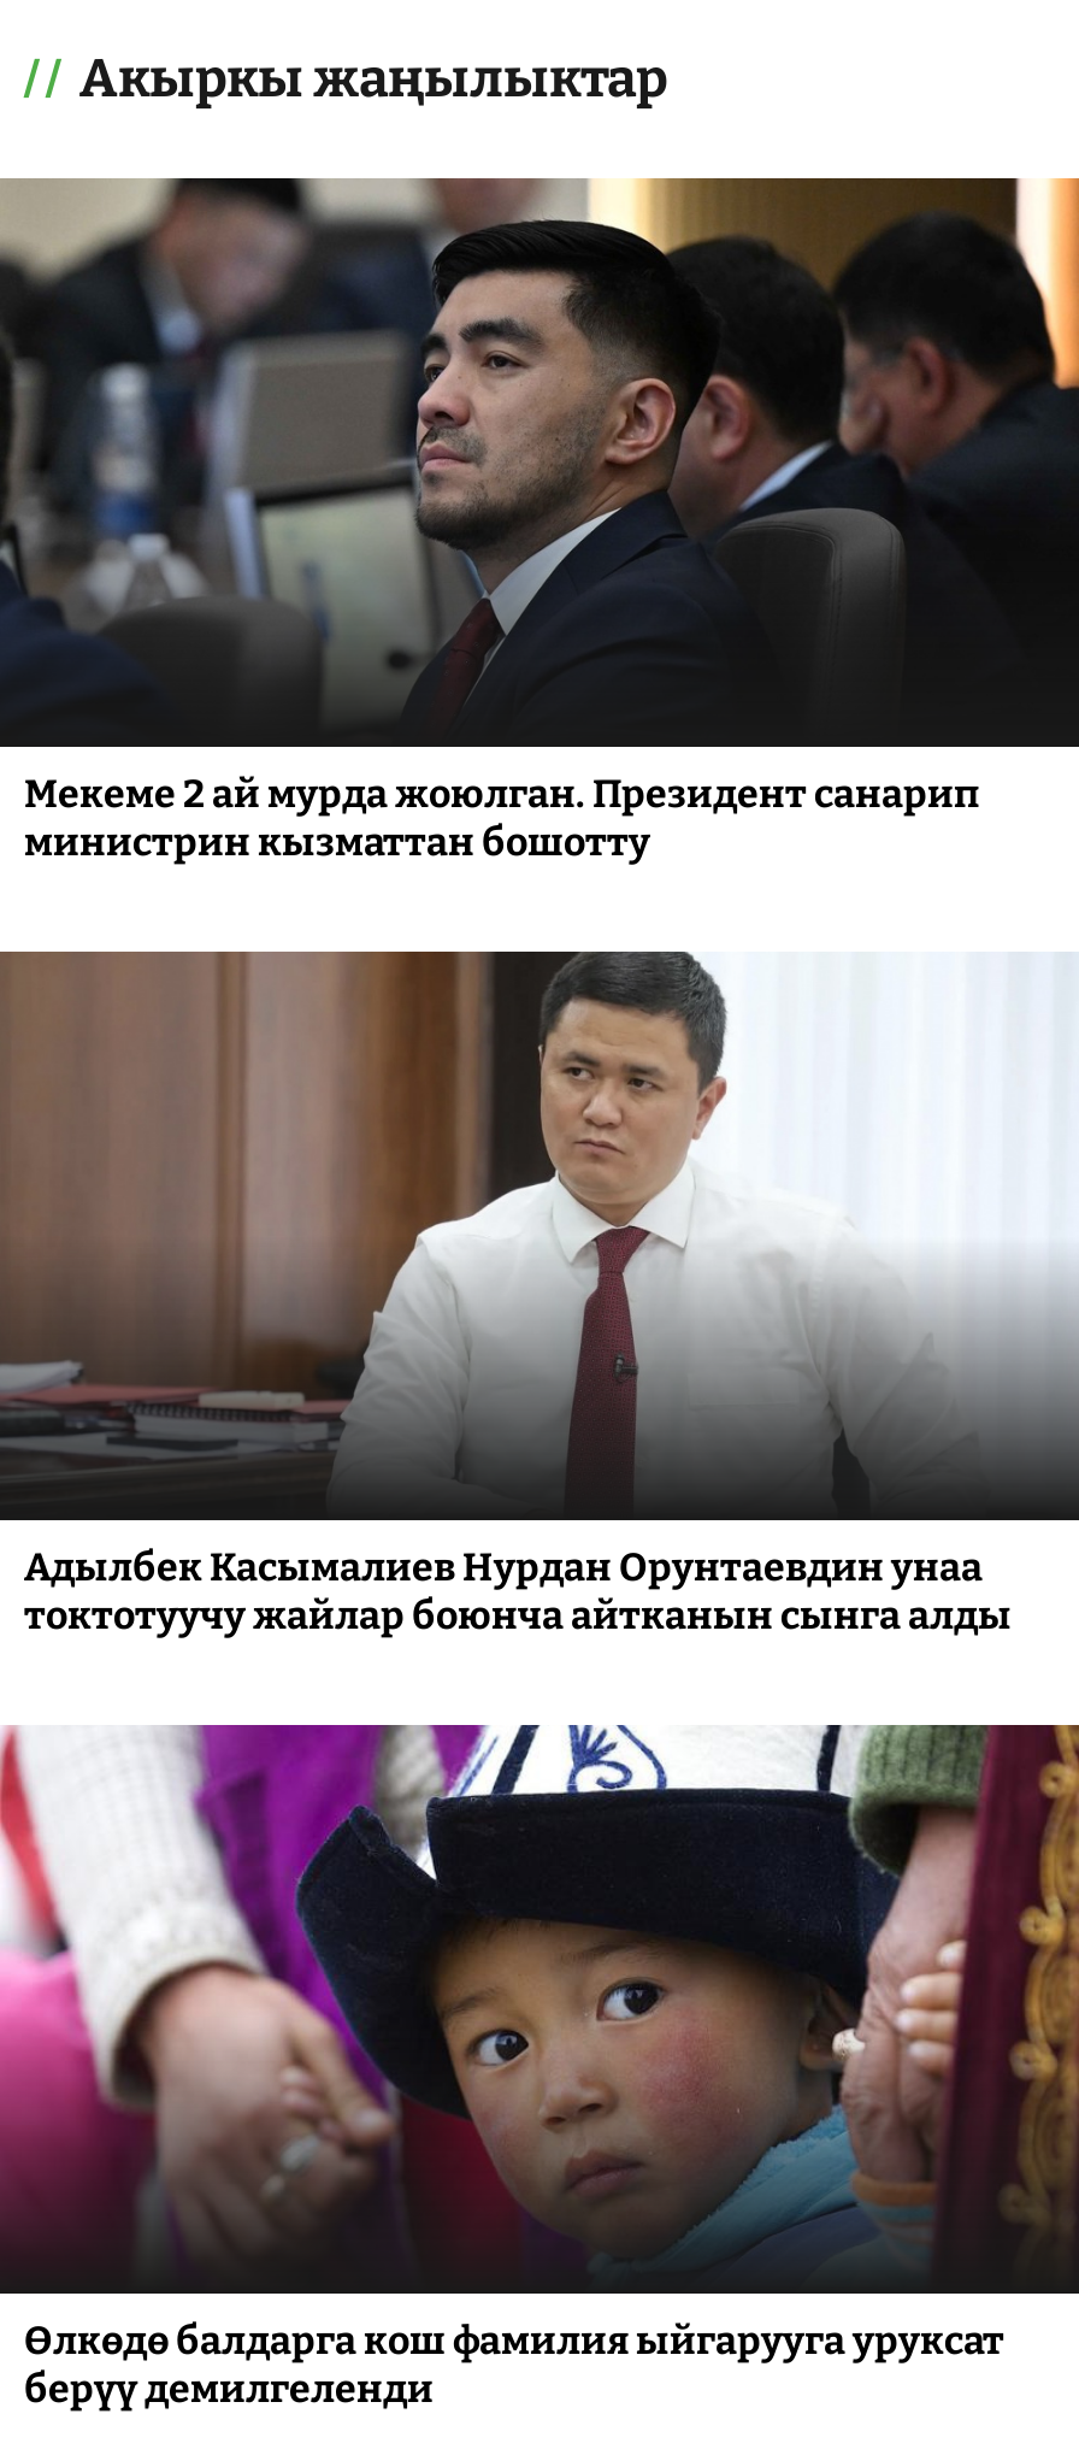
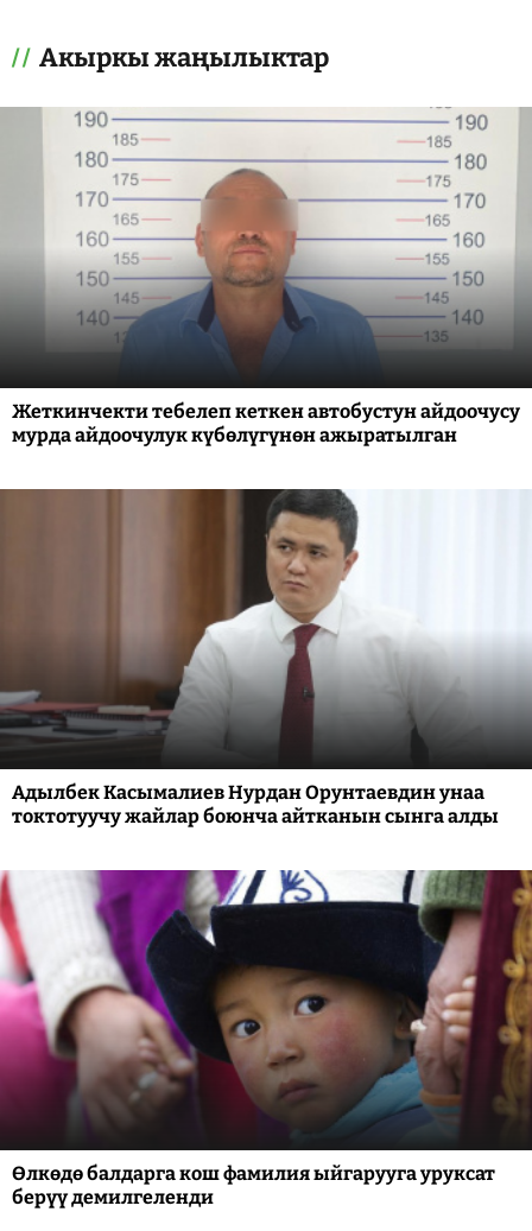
- [image]
- Мекеме 2 ай мурда жоюлган. Президент санарип
- министрин кызматтан бошотту
+ [image]
+ Жеткинчекти тебелеп кеткен автобустун айдоочусу
+ мурда айдоочулук күбөлүгүнөн ажыратылган
